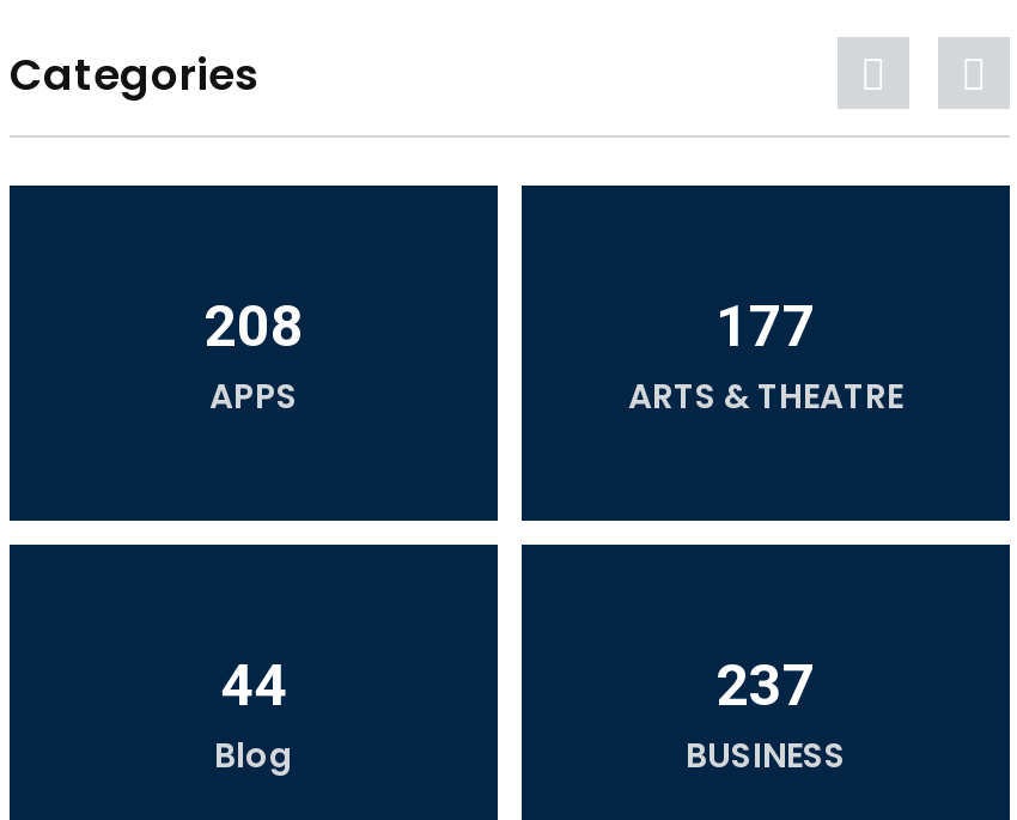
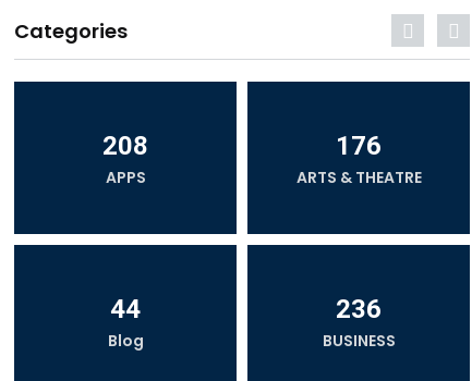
- 177
+ 176

- 237
+ 236
